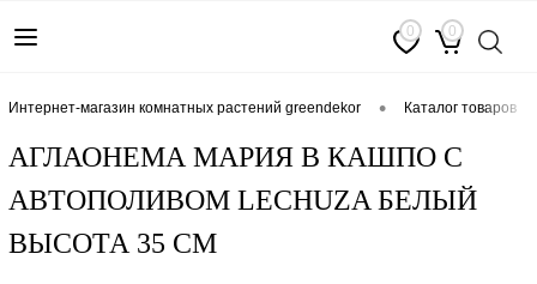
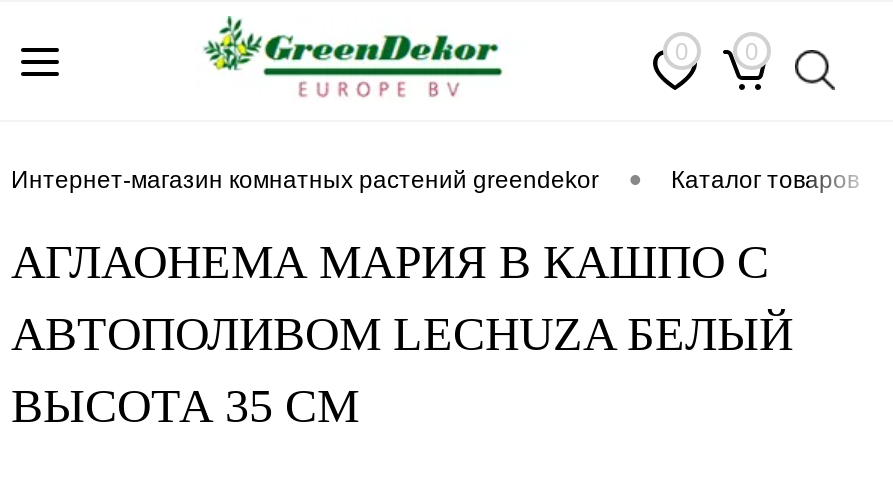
+ [image]
